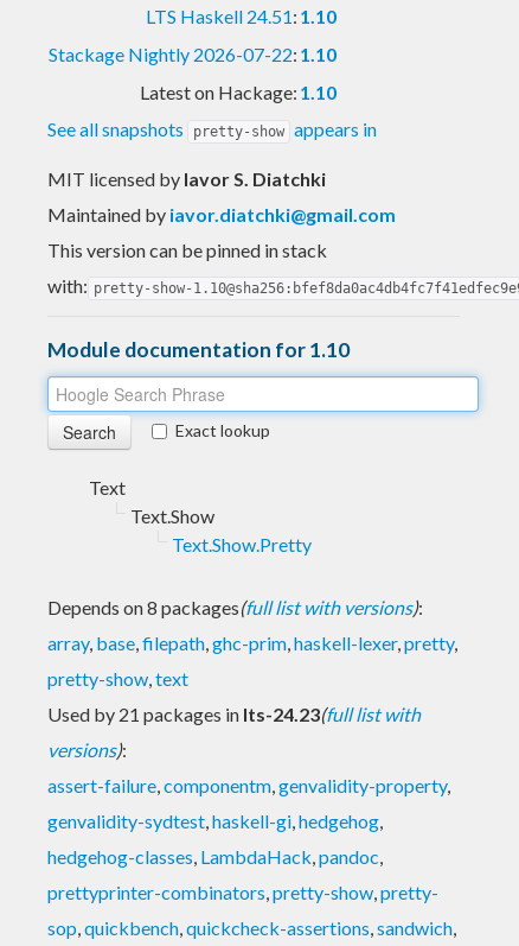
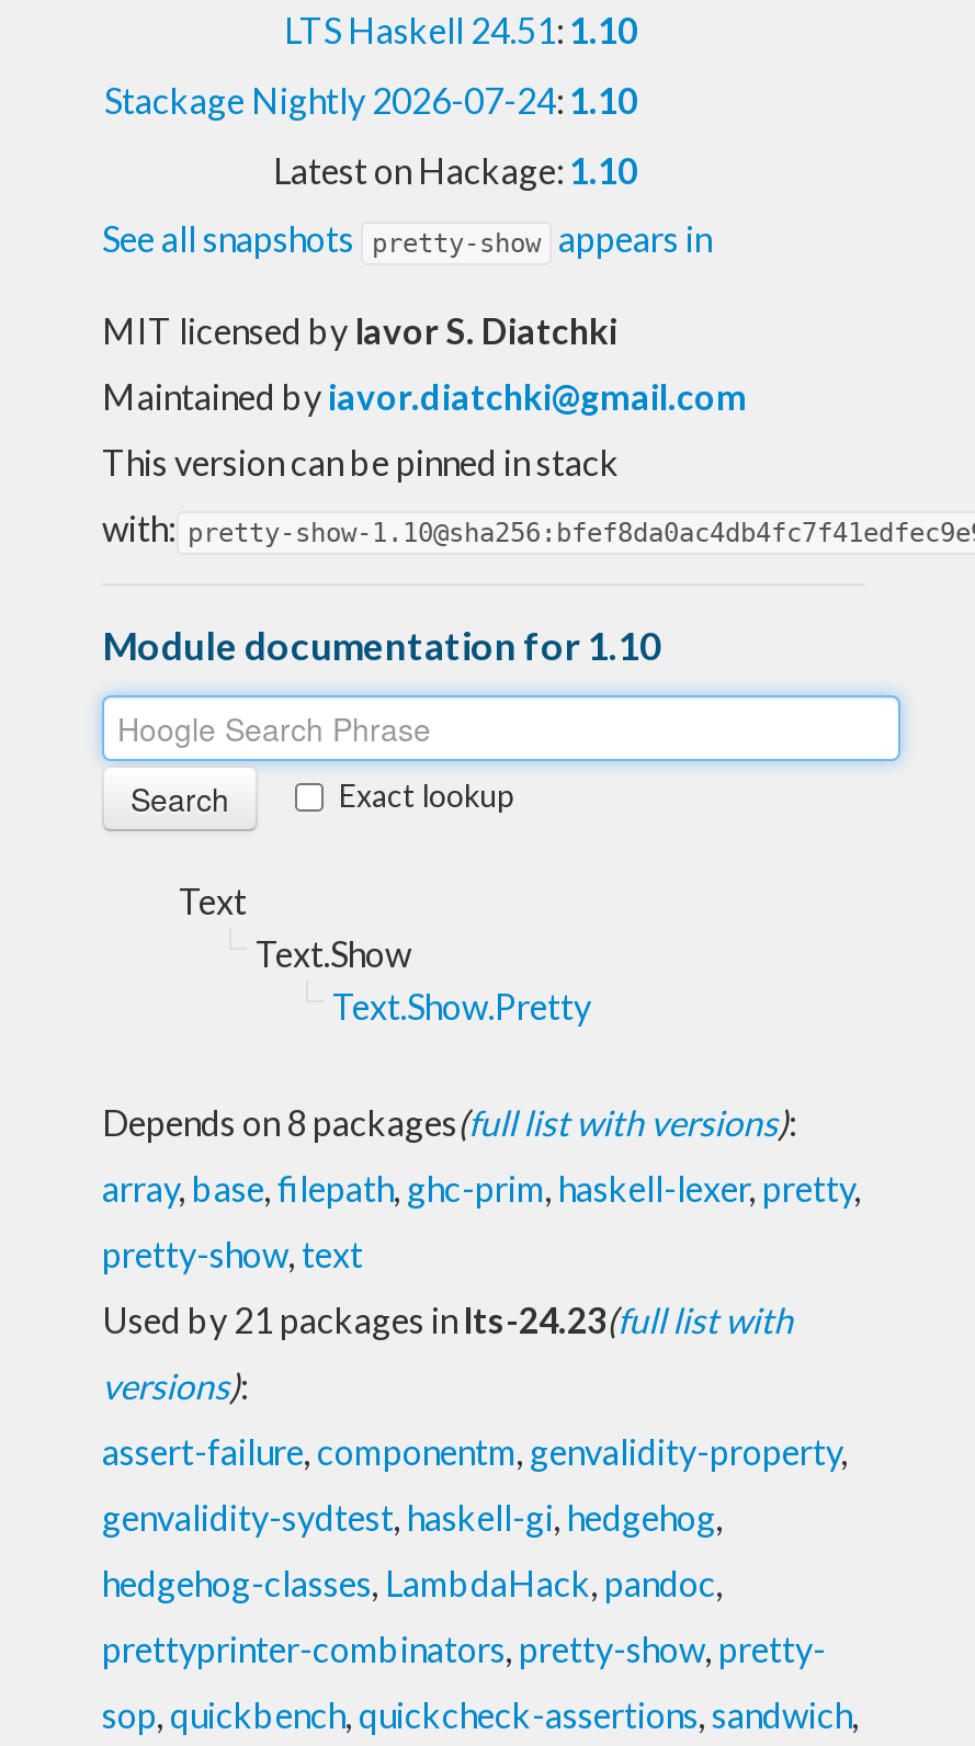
- Stackage Nightly 2026-07-22: 1.10
+ Stackage Nightly 2026-07-24: 1.10
